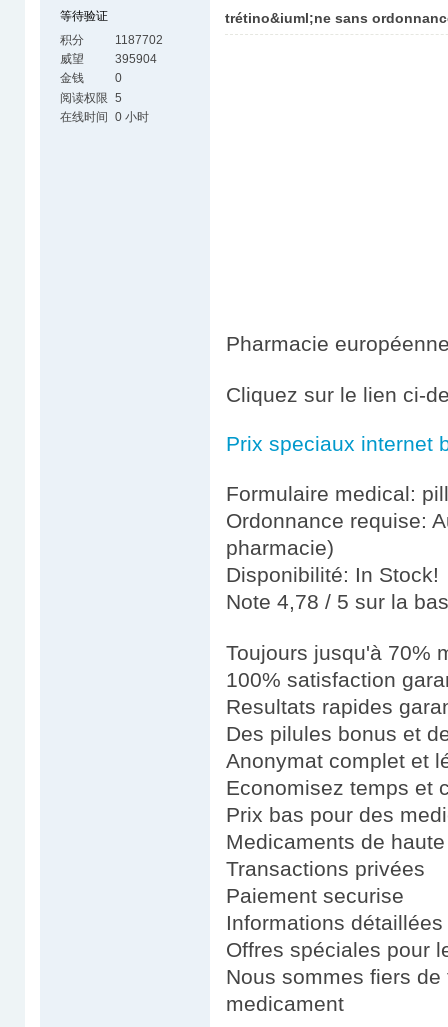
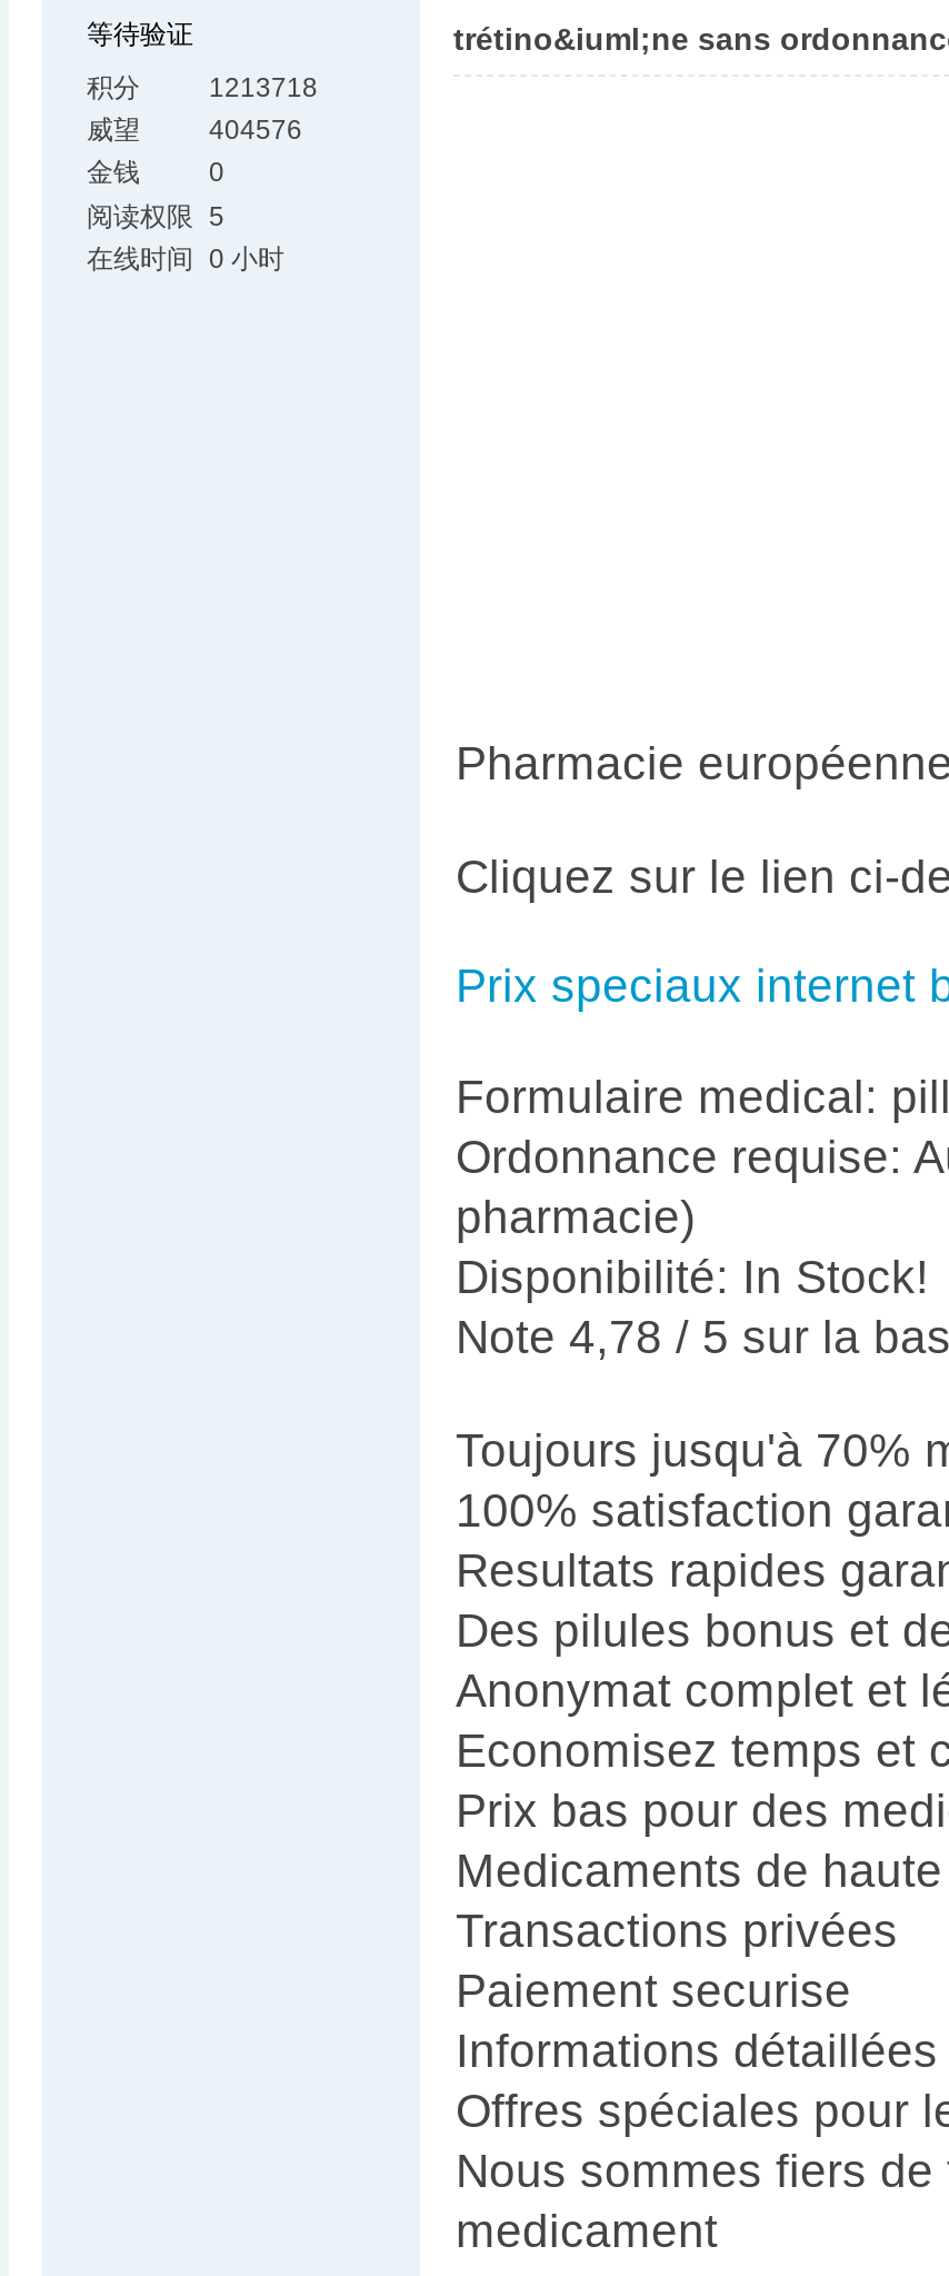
- 1187702
+ 1213718

- 395904
+ 404576
